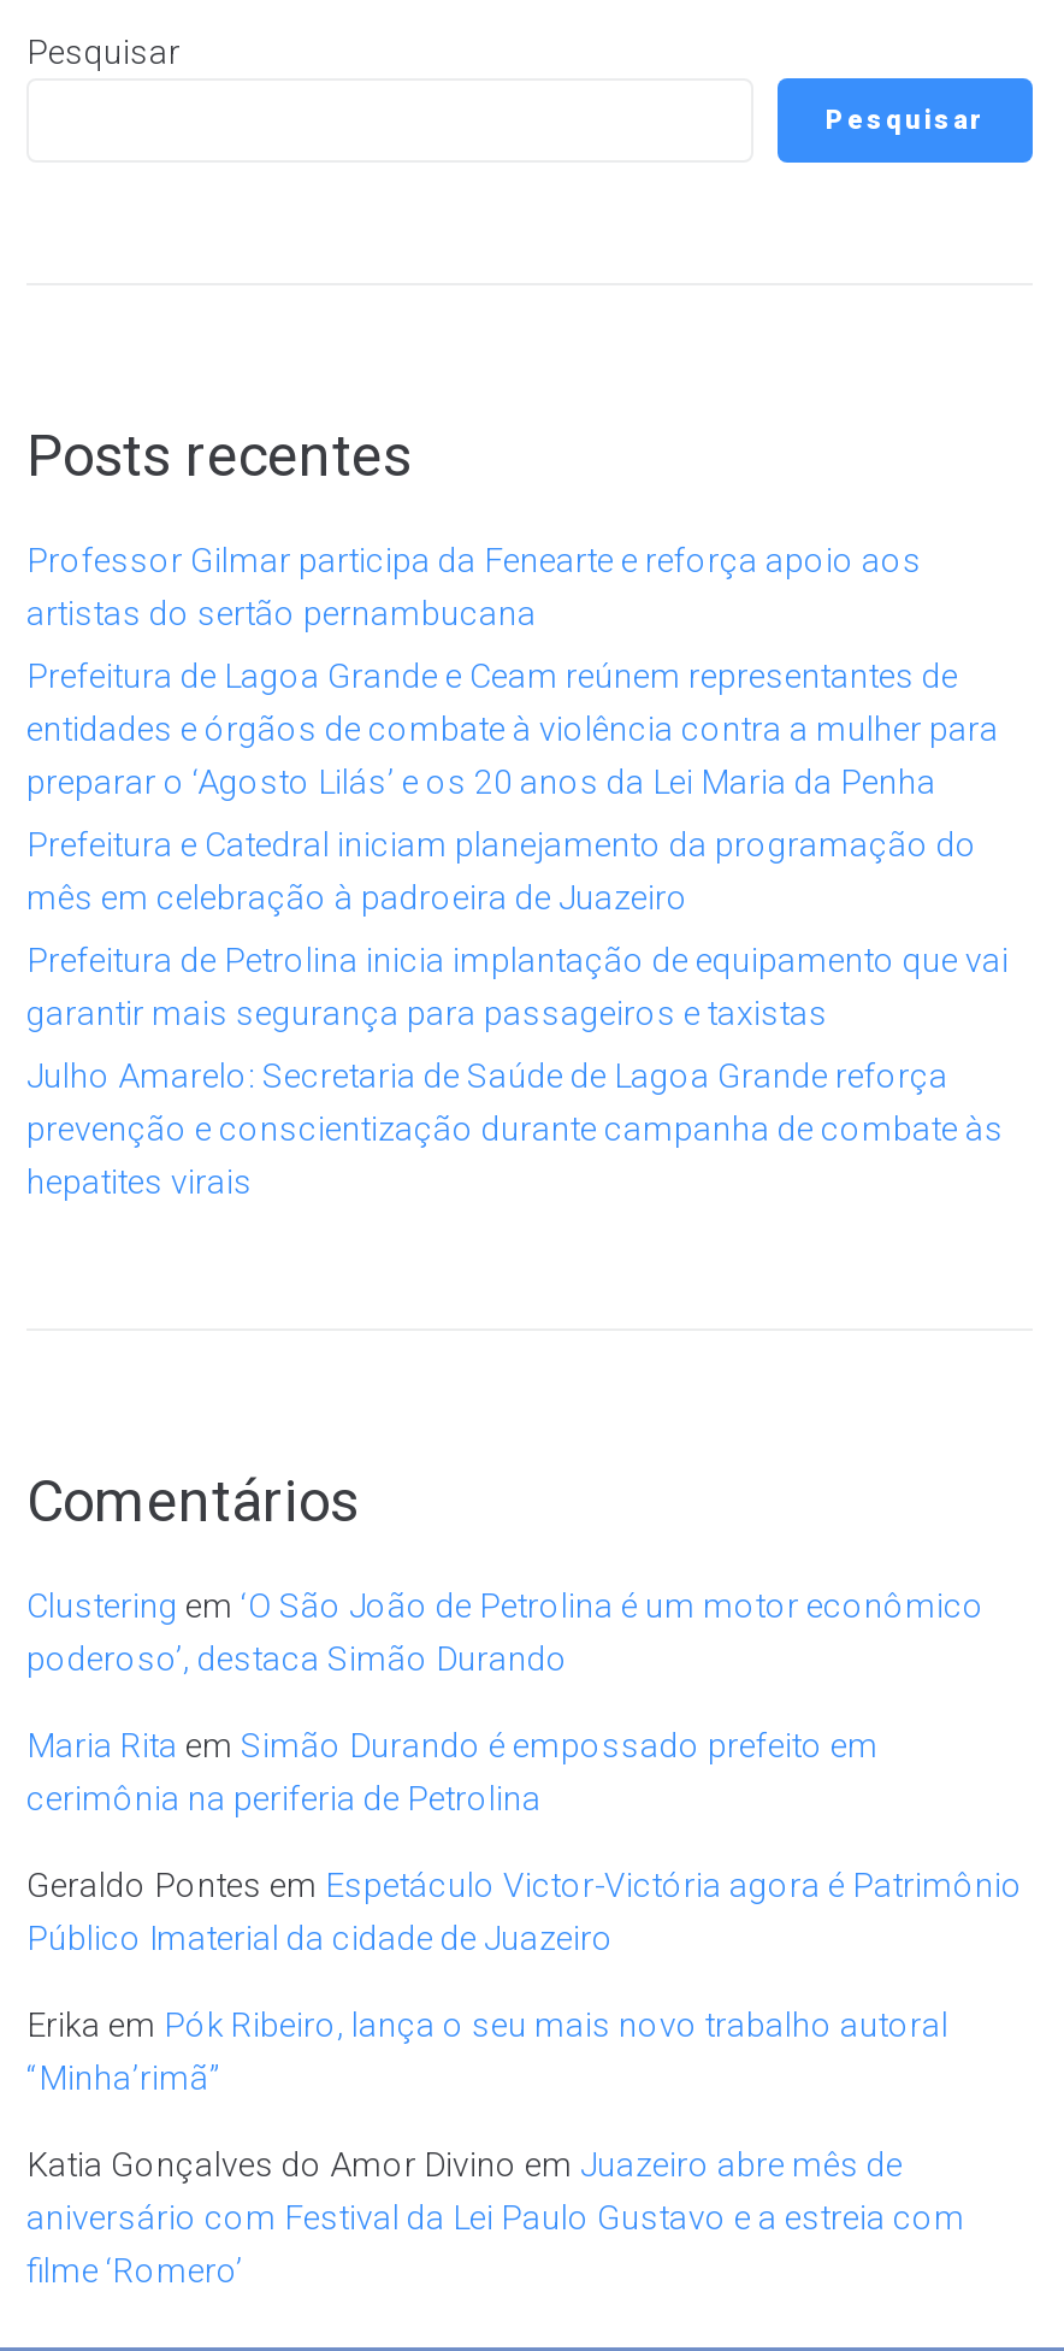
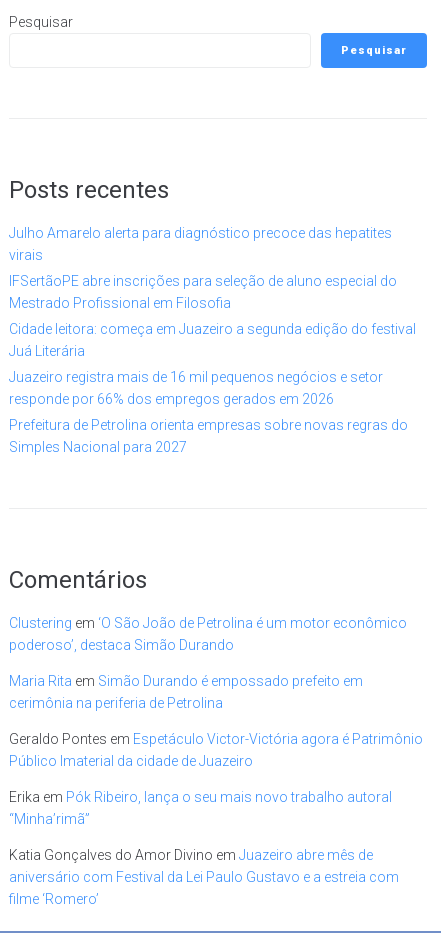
- Professor Gilmar participa da Fenearte e reforça apoio aos
- artistas do sertão pernambucana
+ Julho Amarelo alerta para diagnóstico precoce das hepatites
+ virais

- Prefeitura de Lagoa Grande e Ceam reúnem representantes de
- entidades e órgãos de combate à violência contra a mulher para
- preparar o ‘Agosto Lilás’ e os 20 anos da Lei Maria da Penha
+ IFSertãoPE abre inscrições para seleção de aluno especial do
+ Mestrado Profissional em Filosofia

- Prefeitura e Catedral iniciam planejamento da programação do
- mês em celebração à padroeira de Juazeiro
+ Cidade leitora: começa em Juazeiro a segunda edição do festival
+ Juá Literária

- Prefeitura de Petrolina inicia implantação de equipamento que vai
- garantir mais segurança para passageiros e taxistas
+ Juazeiro registra mais de 16 mil pequenos negócios e setor
+ responde por 66% dos empregos gerados em 2026

- Julho Amarelo: Secretaria de Saúde de Lagoa Grande reforça
- prevenção e conscientização durante campanha de combate às
- hepatites virais
+ Prefeitura de Petrolina orienta empresas sobre novas regras do
+ Simples Nacional para 2027
